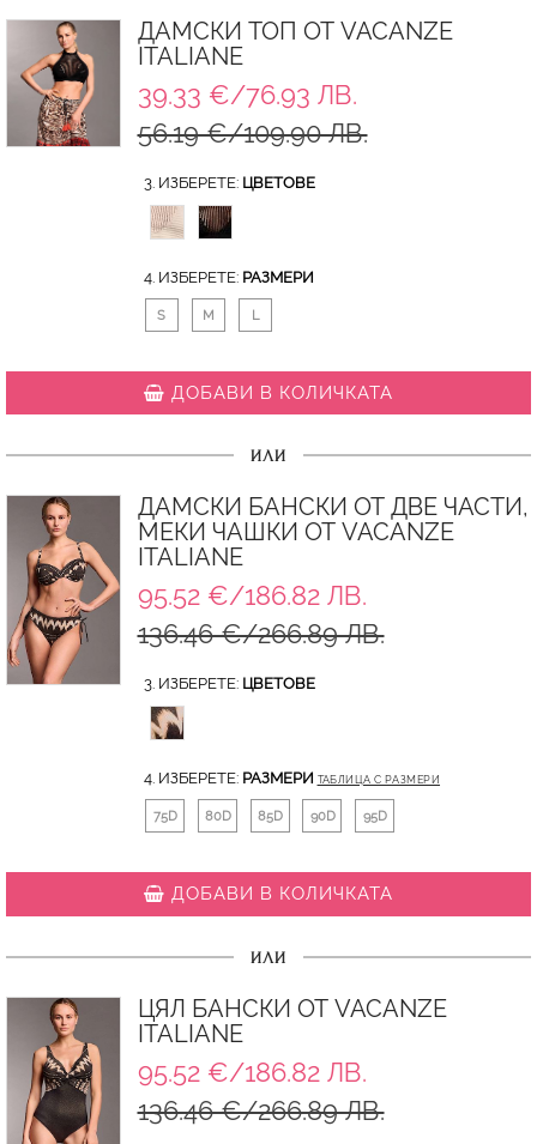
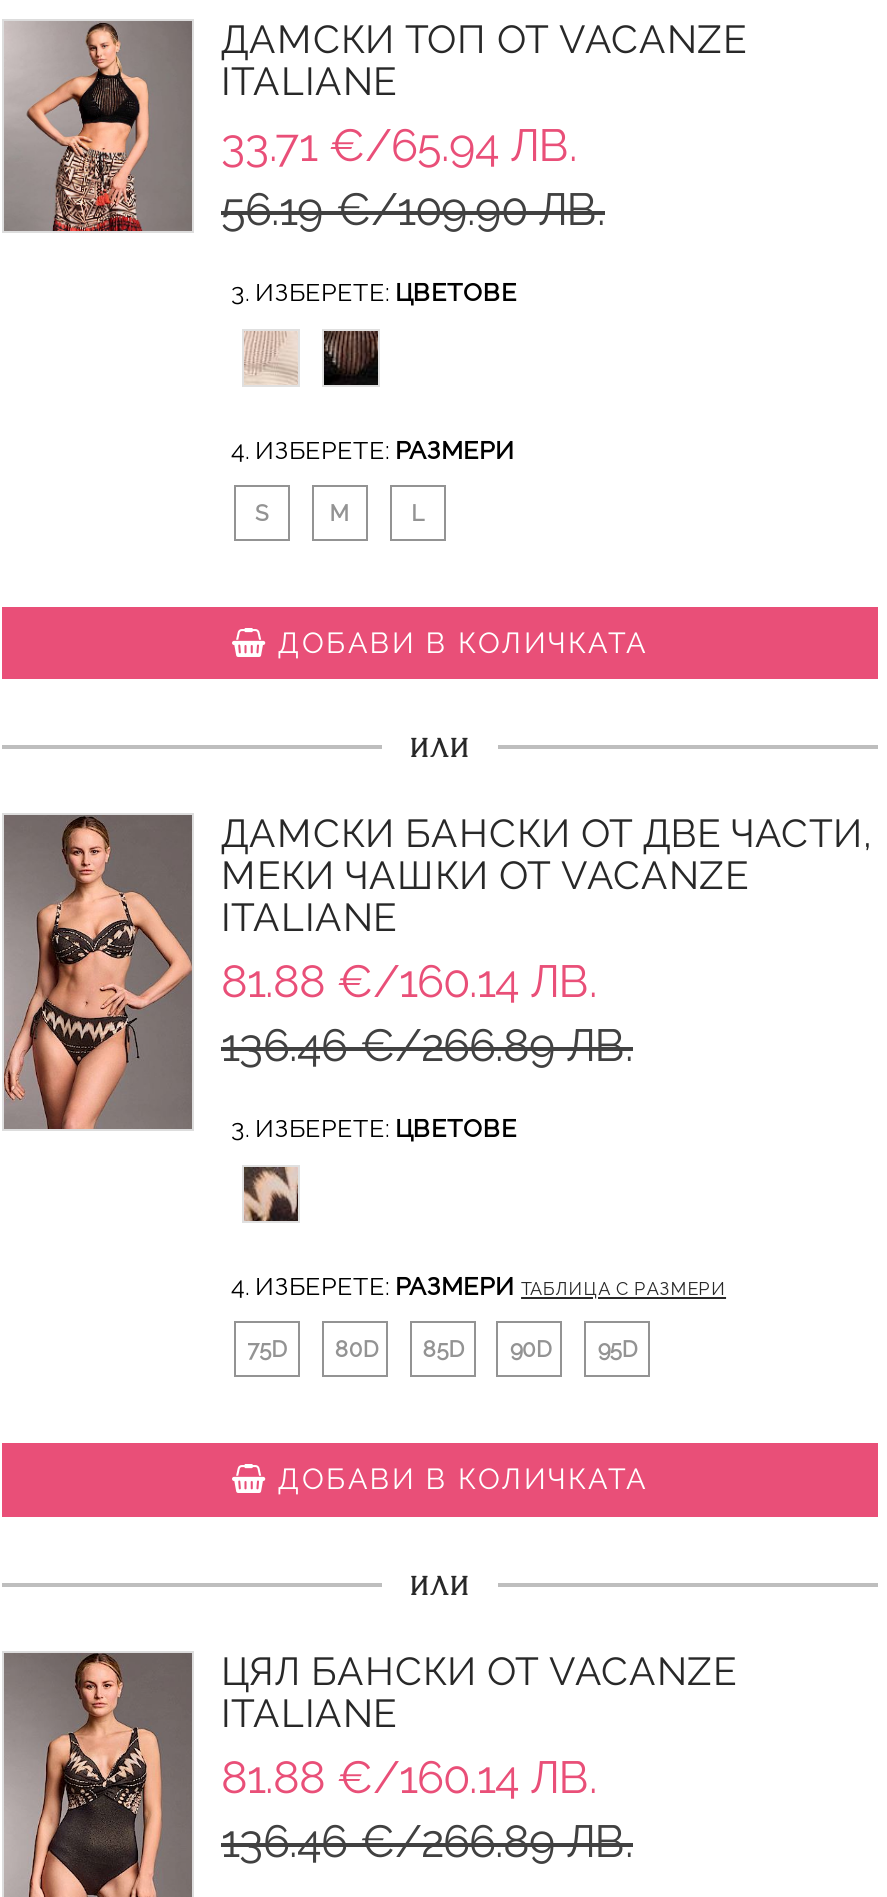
- 39.33 €/76.93 ЛВ.
+ 33.71 €/65.94 ЛВ.

- 95.52 €/186.82 ЛВ.
+ 81.88 €/160.14 ЛВ.

- 95.52 €/186.82 ЛВ.
+ 81.88 €/160.14 ЛВ.
